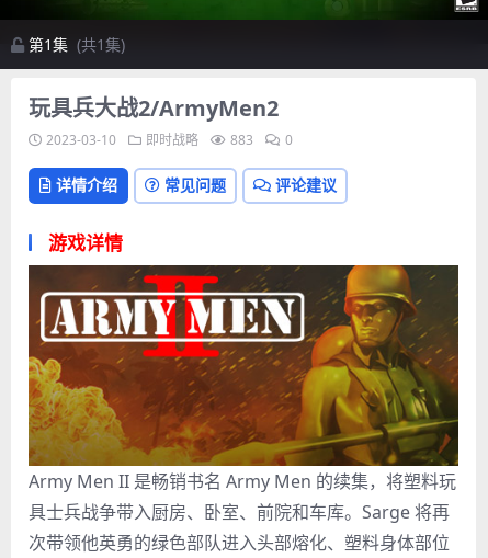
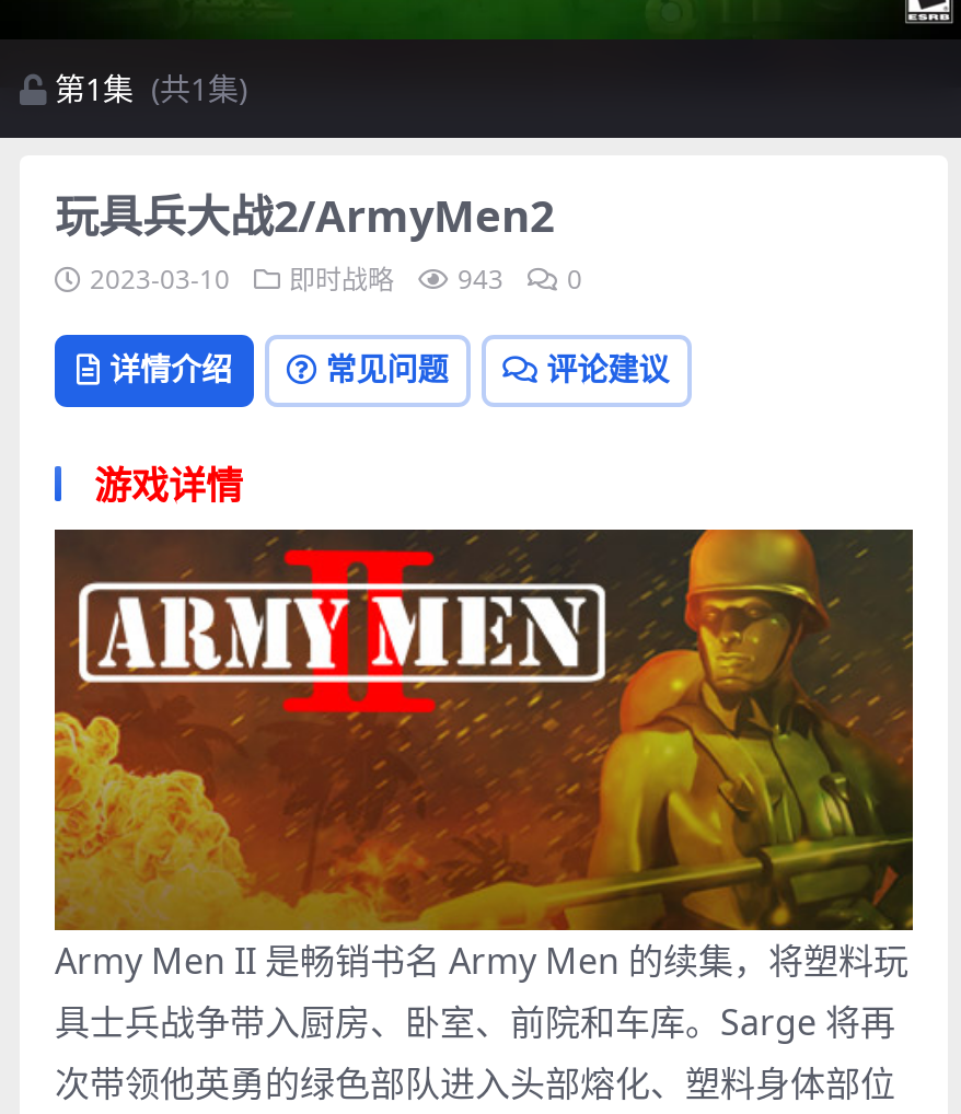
- 2023-03-10 即时战略 883 0
+ 2023-03-10 即时战略 943 0
